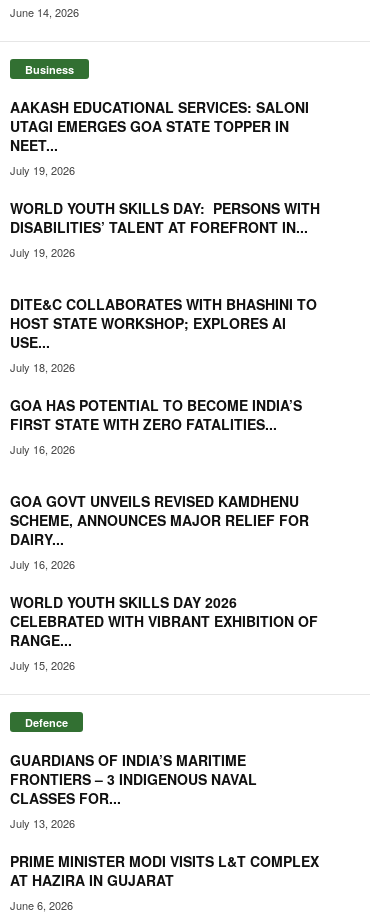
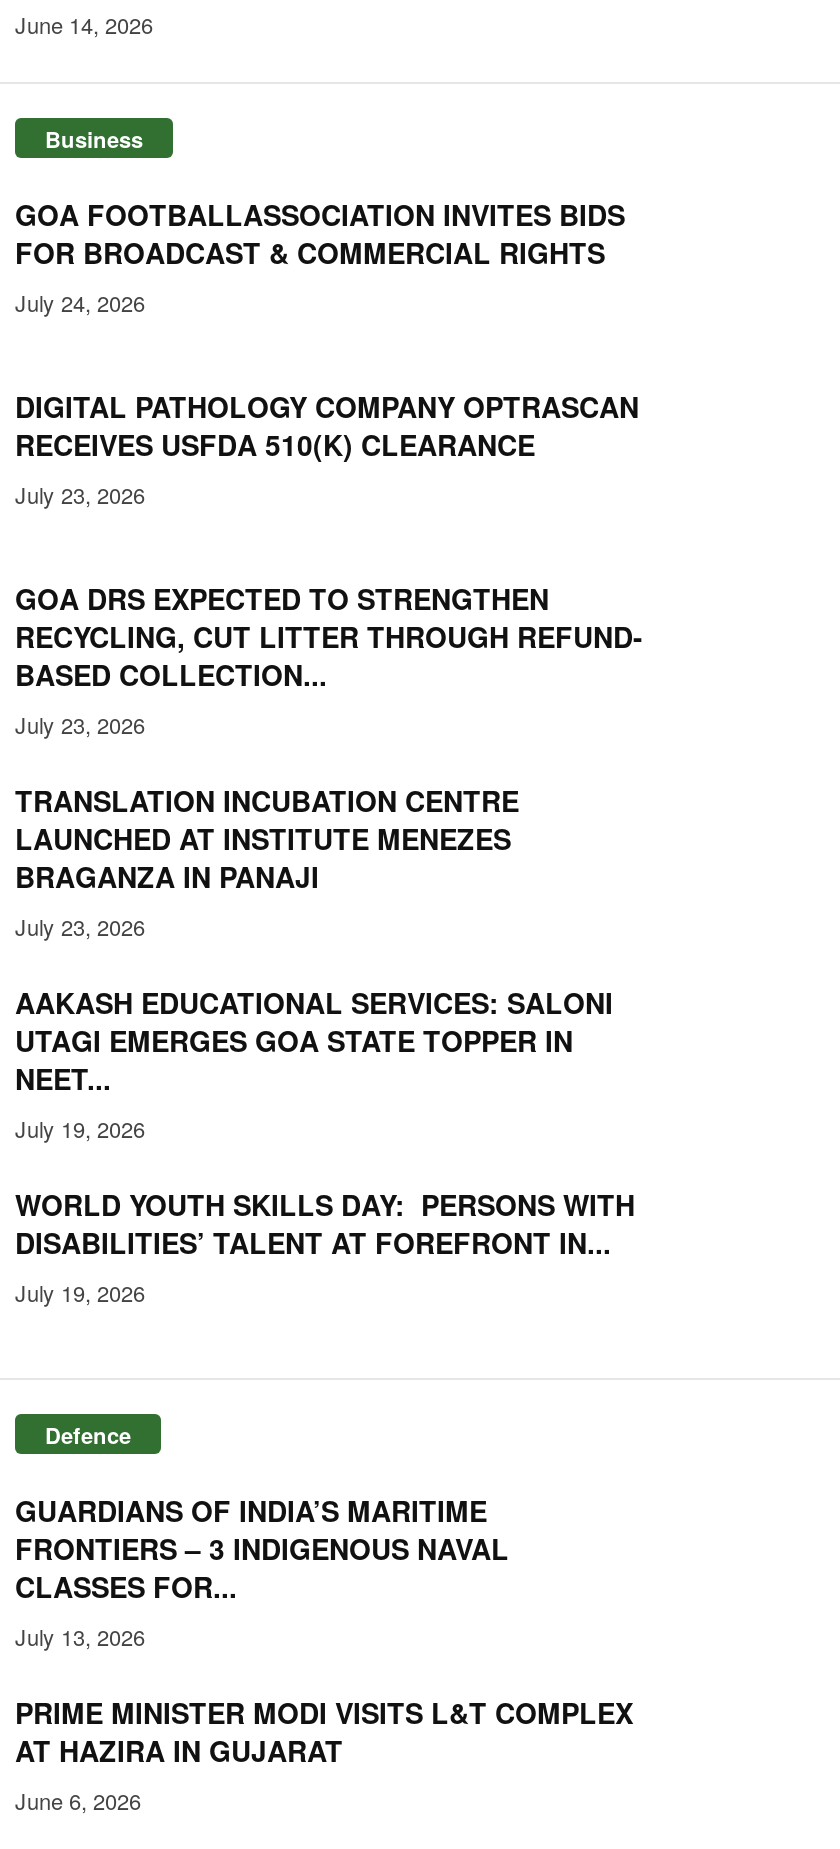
+ GOA FOOTBALLASSOCIATION INVITES BIDS
+ FOR BROADCAST & COMMERCIAL RIGHTS
+ July 24, 2026
+ DIGITAL PATHOLOGY COMPANY OPTRASCAN
+ RECEIVES USFDA 510(K) CLEARANCE
+ July 23, 2026
+ GOA DRS EXPECTED TO STRENGTHEN
+ RECYCLING, CUT LITTER THROUGH REFUND-
+ BASED COLLECTION...
+ July 23, 2026
+ TRANSLATION INCUBATION CENTRE
+ LAUNCHED AT INSTITUTE MENEZES
+ BRAGANZA IN PANAJI
+ July 23, 2026

moved down: AAKASH EDUCATIONAL SERVICES: SALONI | UTAGI EMERGES GOA STATE TOPPER IN | NEET... | July 19, 2026 | WORLD YOUTH SKILLS DAY: PERSONS WITH | DISABILITIES’ TALENT AT FOREFRONT IN... | July 19, 2026

- DITE&C COLLABORATES WITH BHASHINI TO
- HOST STATE WORKSHOP; EXPLORES AI
- USE...
- July 18, 2026
- GOA HAS POTENTIAL TO BECOME INDIA’S
- FIRST STATE WITH ZERO FATALITIES...
- July 16, 2026
- GOA GOVT UNVEILS REVISED KAMDHENU
- SCHEME, ANNOUNCES MAJOR RELIEF FOR
- DAIRY...
- July 16, 2026
- WORLD YOUTH SKILLS DAY 2026
- CELEBRATED WITH VIBRANT EXHIBITION OF
- RANGE...
- July 15, 2026
